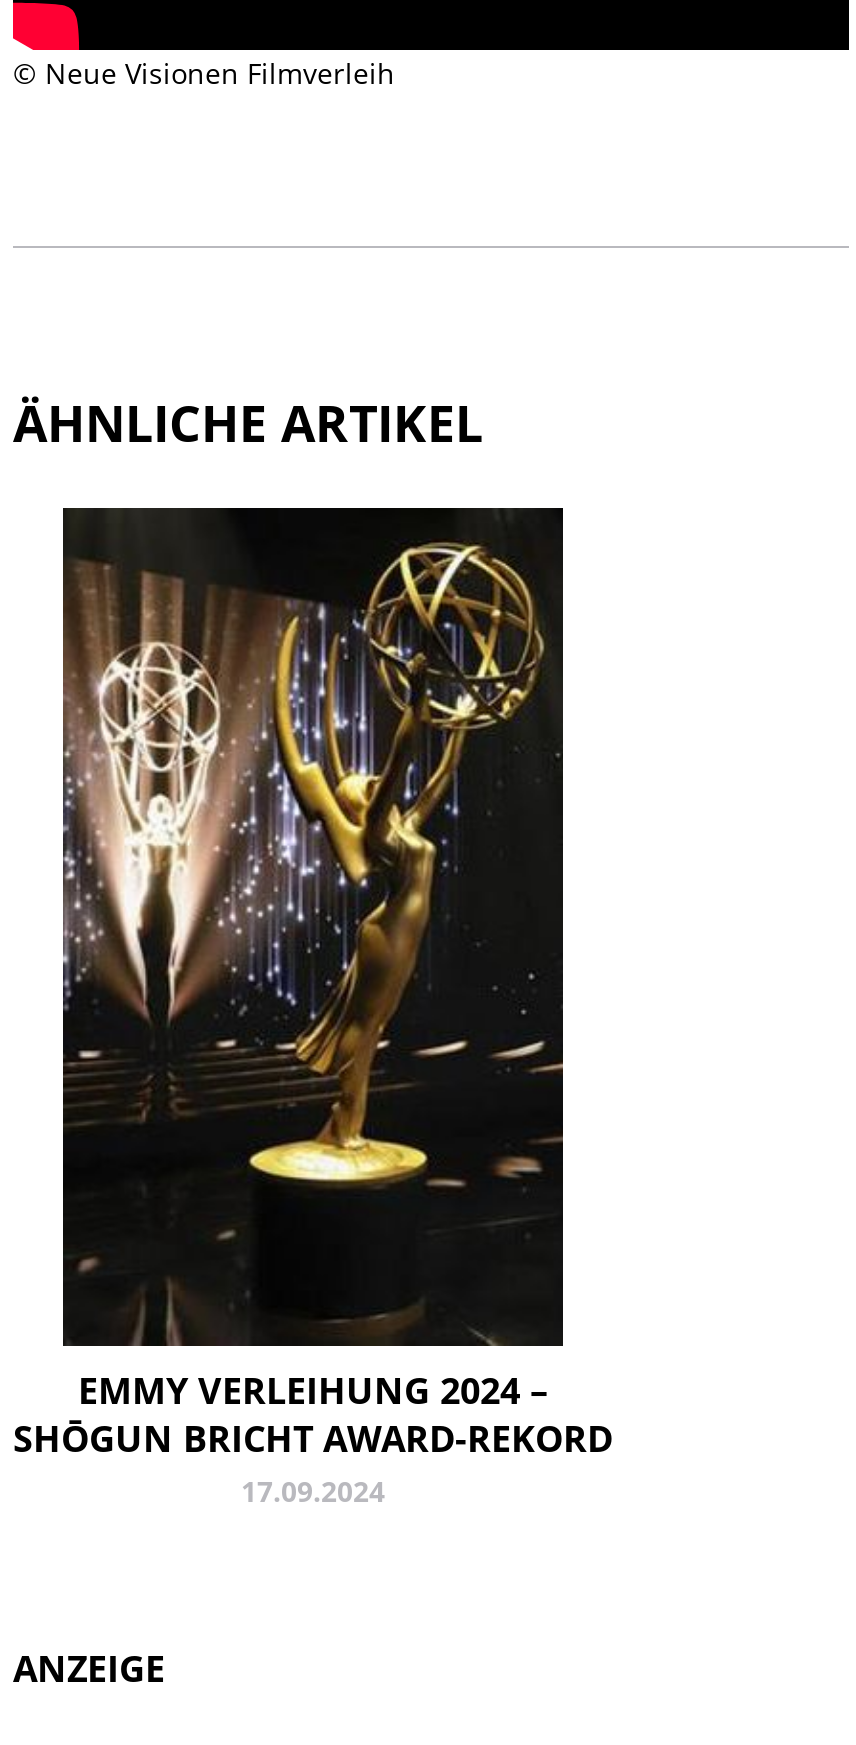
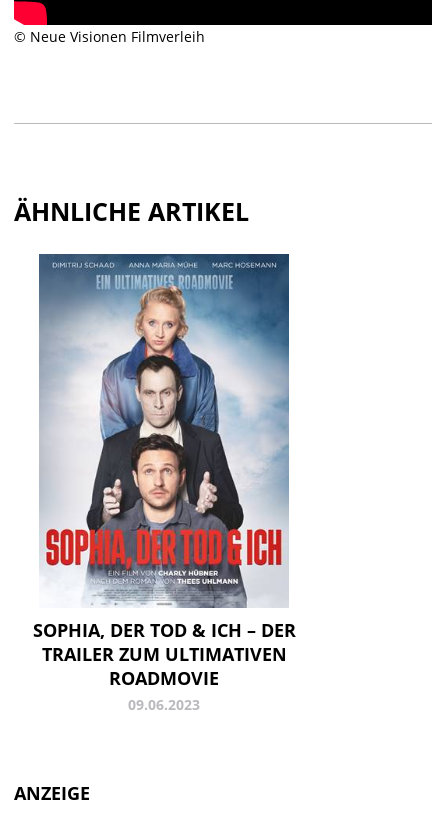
- [image]
+ [image]

- EMMY VERLEIHUNG 2024 –
- SHŌGUN BRICHT AWARD-REKORD
- 17.09.2024
+ SOPHIA, DER TOD & ICH – DER
+ TRAILER ZUM ULTIMATIVEN
+ ROADMOVIE
+ 09.06.2023
